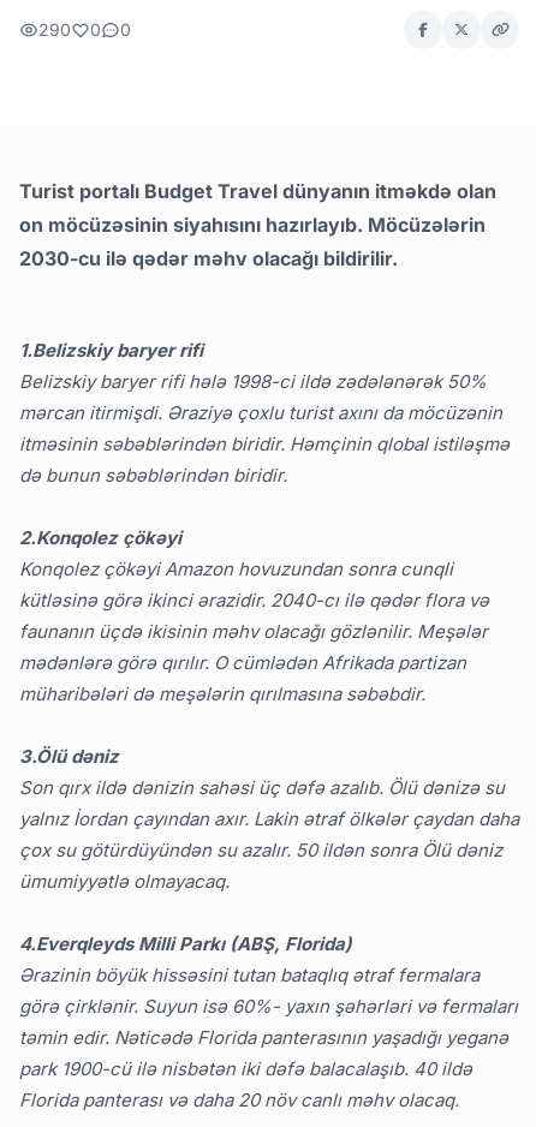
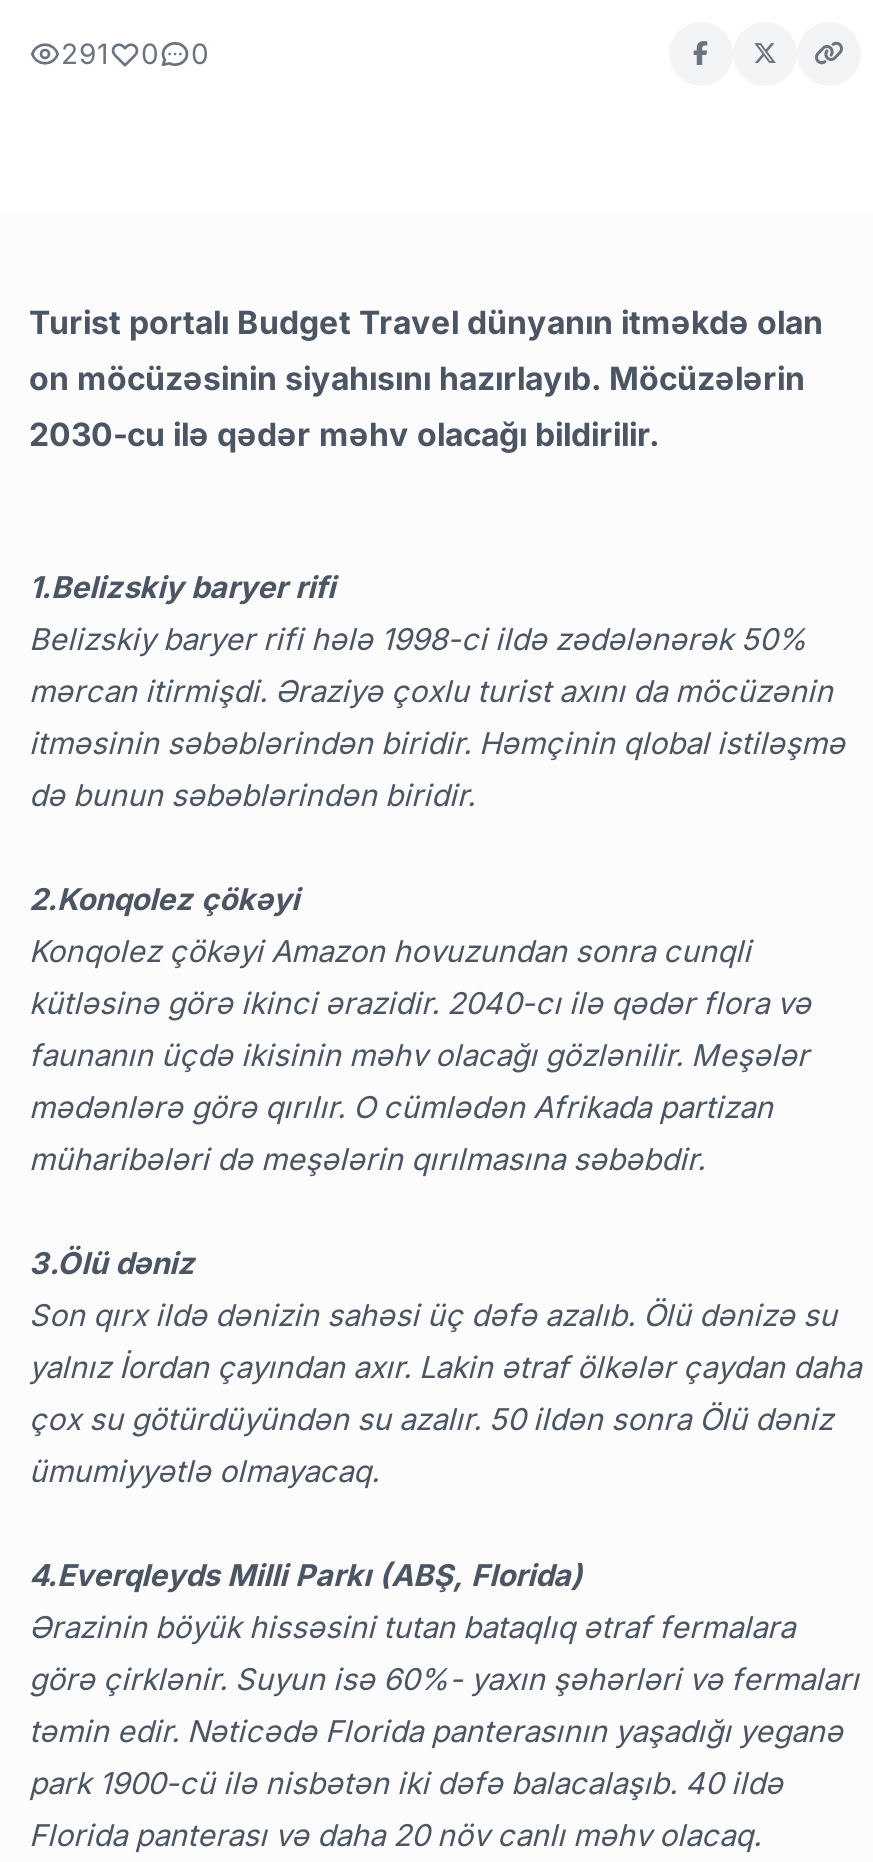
- 290 0 0
+ 291 0 0
